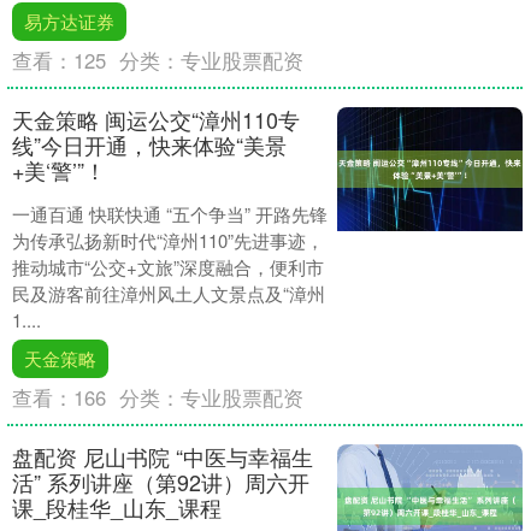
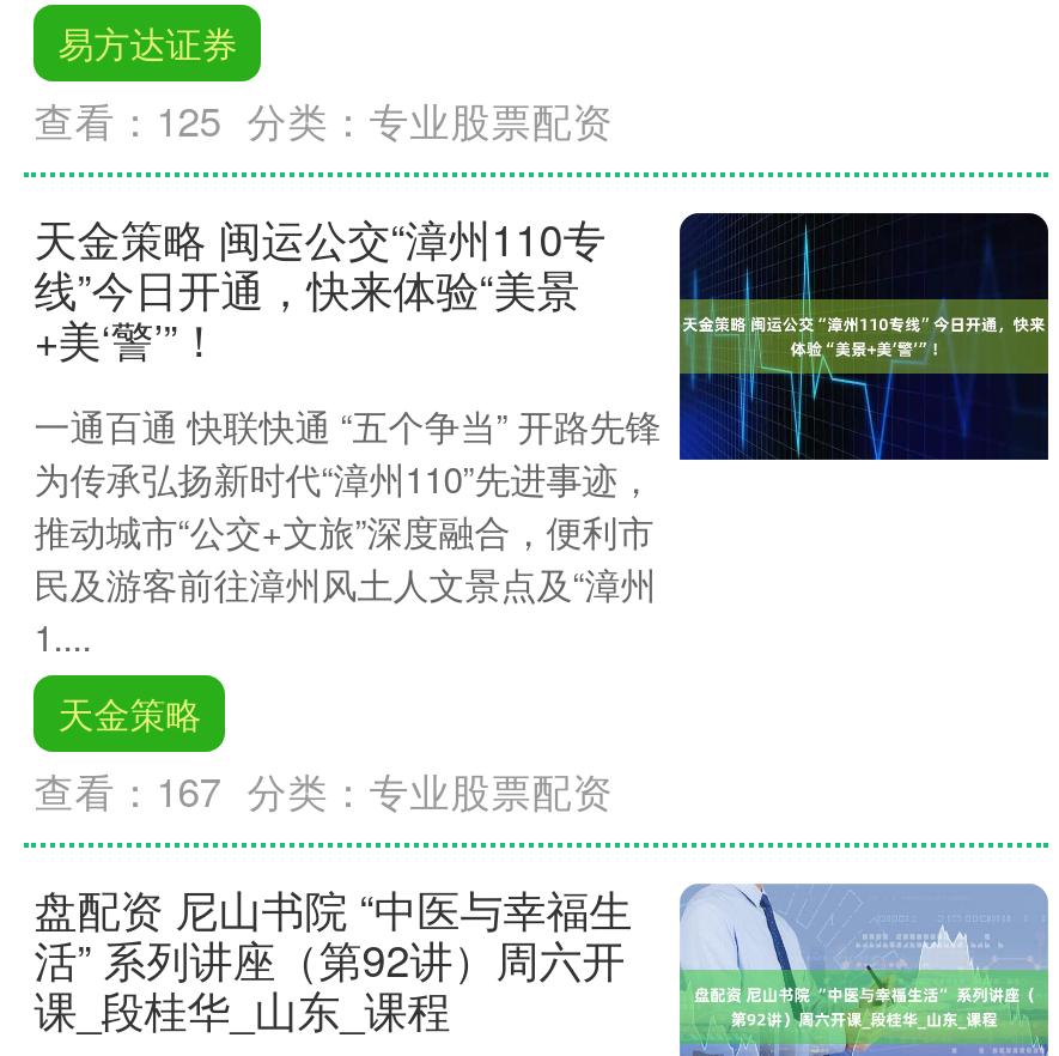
- 查看：166 分类：专业股票配资
+ 查看：167 分类：专业股票配资
